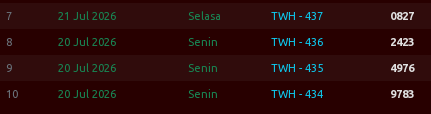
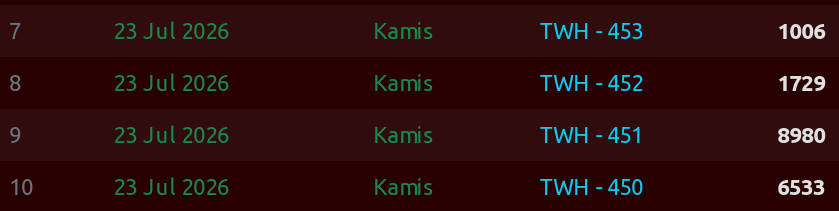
- 21 Jul 2026
- Selasa
- TWH - 437
- 0827
+ 23 Jul 2026
+ Kamis
+ TWH - 453
+ 1006

- 20 Jul 2026
- Senin
- TWH - 436
- 2423
+ 23 Jul 2026
+ Kamis
+ TWH - 452
+ 1729

- 20 Jul 2026
- Senin
- TWH - 435
- 4976
+ 23 Jul 2026
+ Kamis
+ TWH - 451
+ 8980

- 20 Jul 2026
- Senin
- TWH - 434
- 9783
+ 23 Jul 2026
+ Kamis
+ TWH - 450
+ 6533
